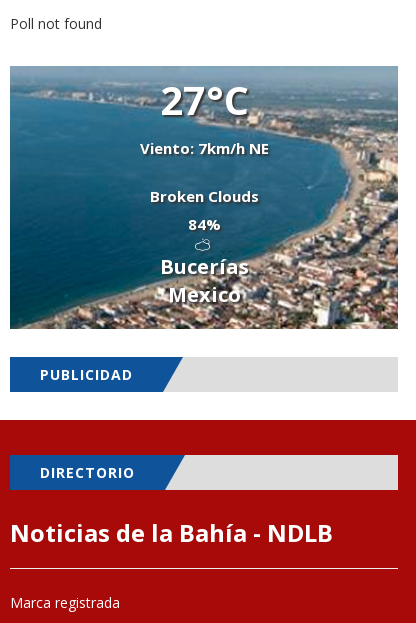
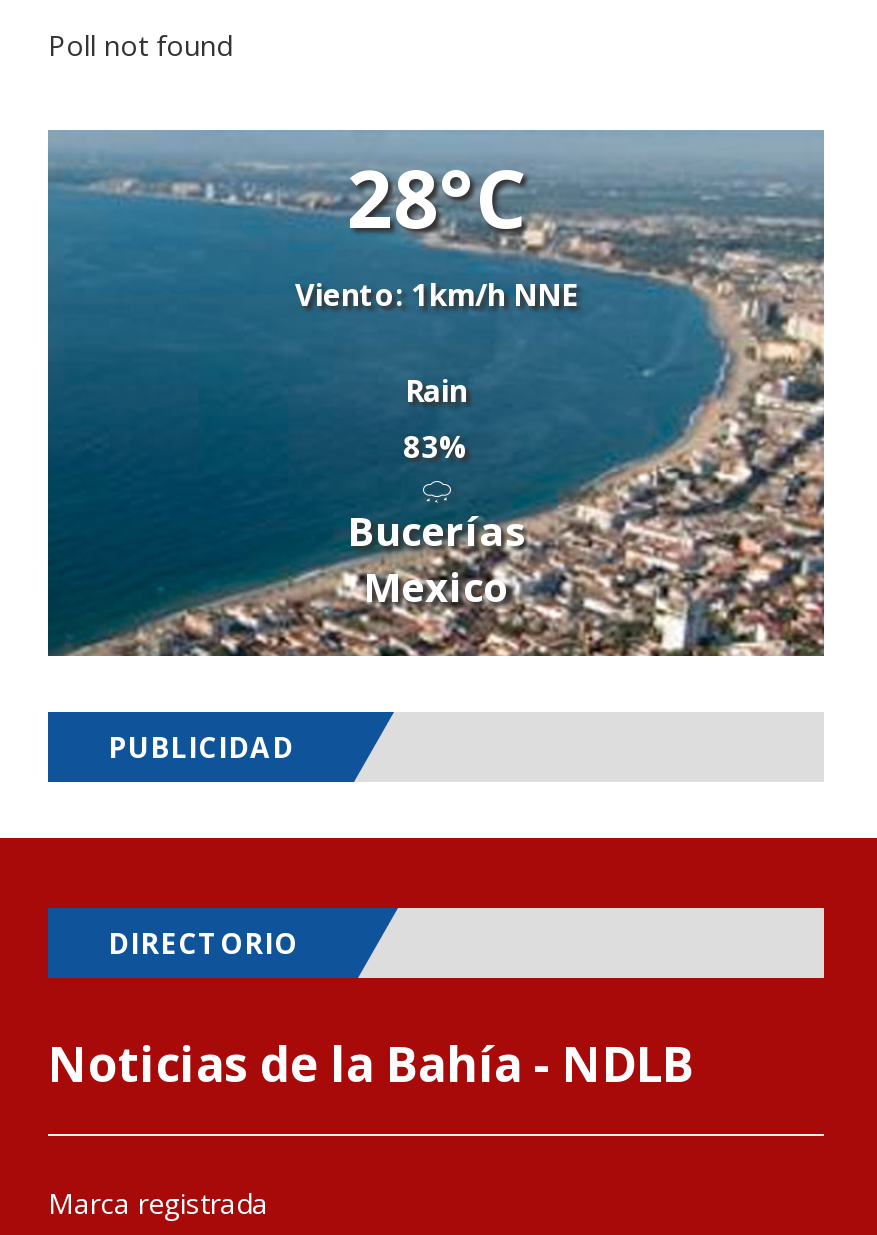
- 27°C
- Viento: 7km/h NE
+ 28°C
+ Viento: 1km/h NNE

- Broken Clouds
- 84%
+ Rain
+ 83%
